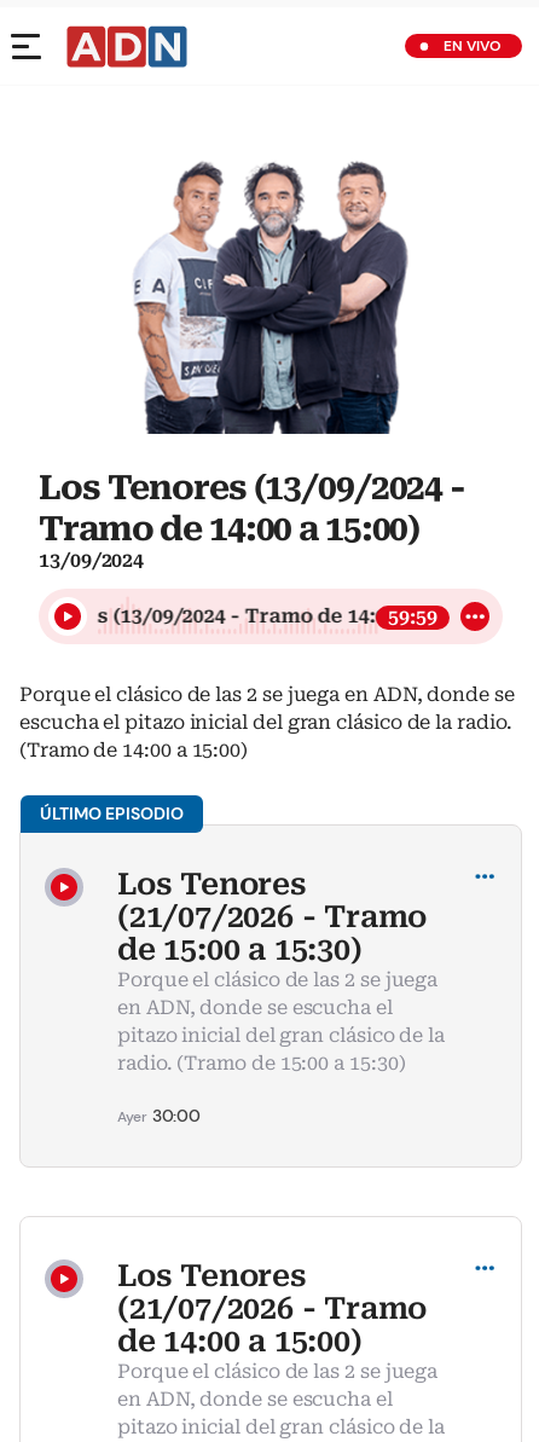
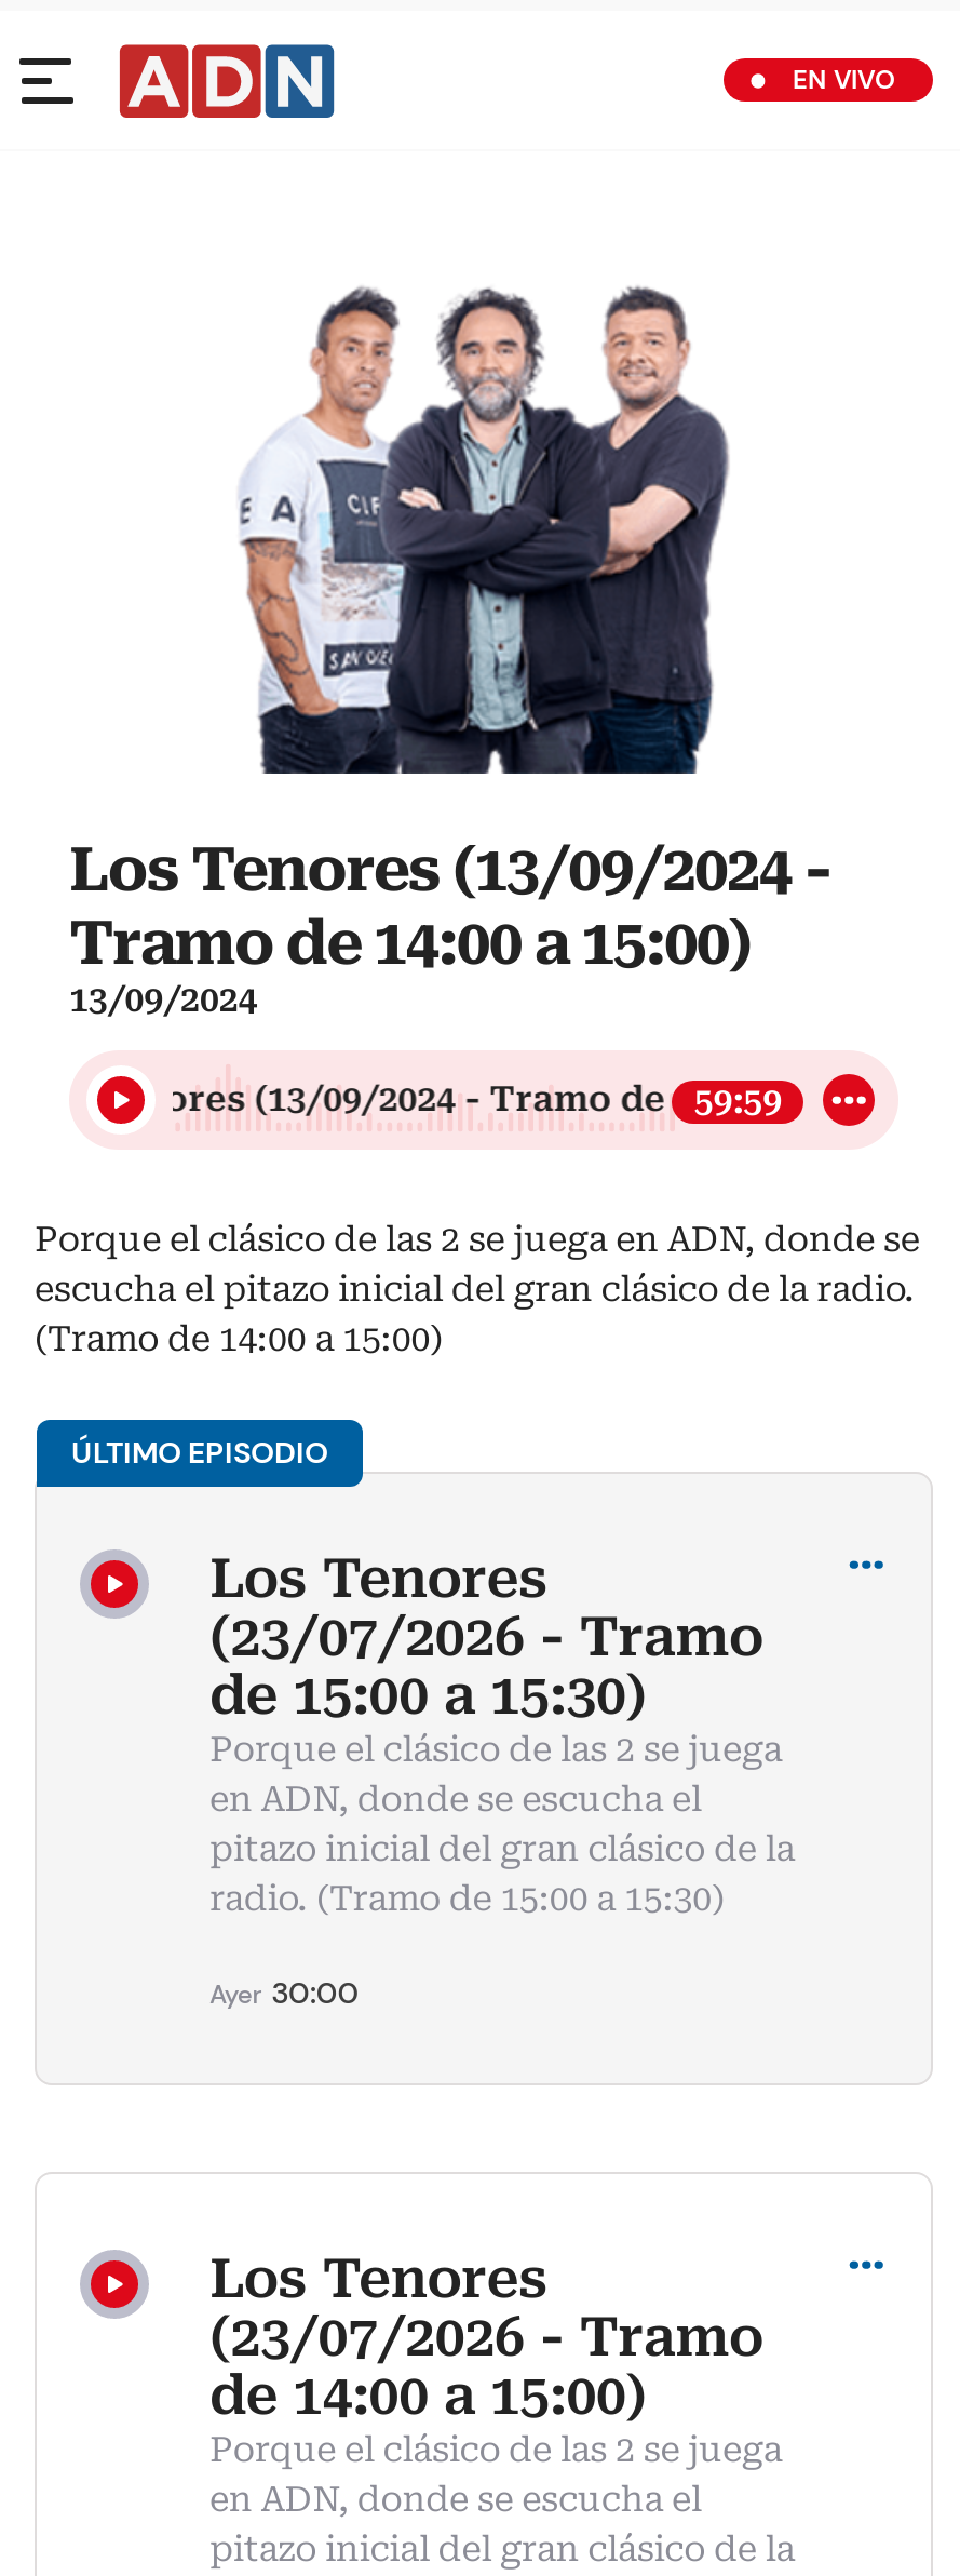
- (21/07/2026 - Tramo
+ (23/07/2026 - Tramo

- (21/07/2026 - Tramo
+ (23/07/2026 - Tramo
